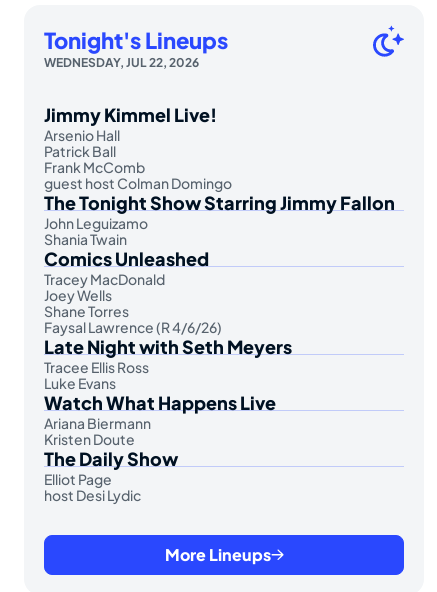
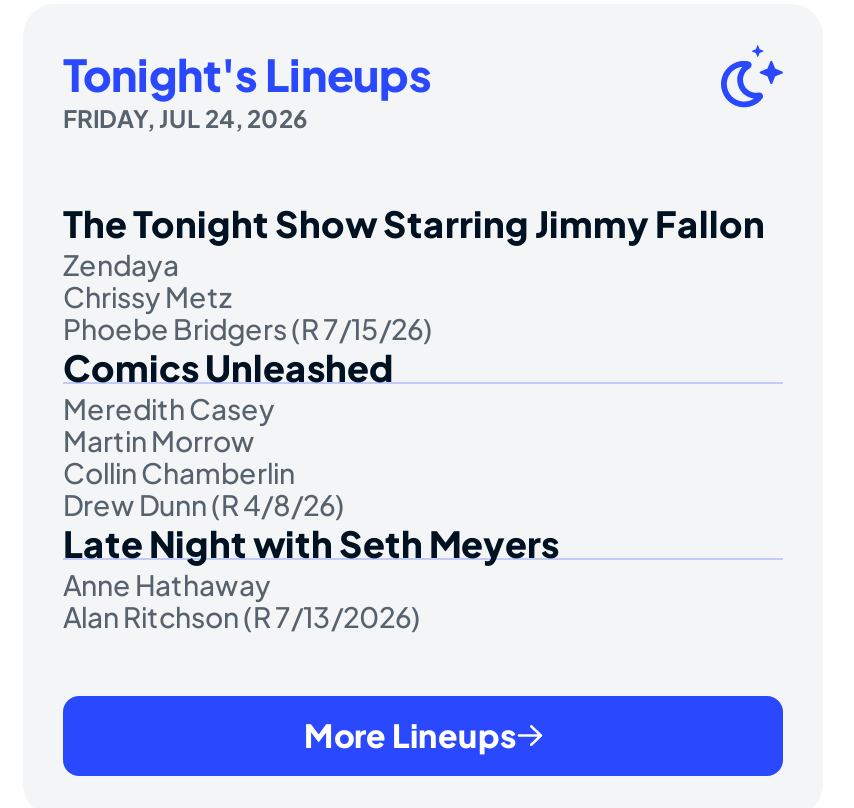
- WEDNESDAY, JUL 22, 2026
- Jimmy Kimmel Live!
- Arsenio Hall
- Patrick Ball
- Frank McComb
- guest host Colman Domingo
+ FRIDAY, JUL 24, 2026

- John Leguizamo
- Shania Twain
+ Zendaya
+ Chrissy Metz
+ Phoebe Bridgers (R 7/15/26)

- Tracey MacDonald
- Joey Wells
- Shane Torres
- Faysal Lawrence (R 4/6/26)
+ Meredith Casey
+ Martin Morrow
+ Collin Chamberlin
+ Drew Dunn (R 4/8/26)

- Tracee Ellis Ross
- Luke Evans
- Watch What Happens Live
- Ariana Biermann
- Kristen Doute
- The Daily Show
- Elliot Page
- host Desi Lydic
+ Anne Hathaway
+ Alan Ritchson (R 7/13/2026)
